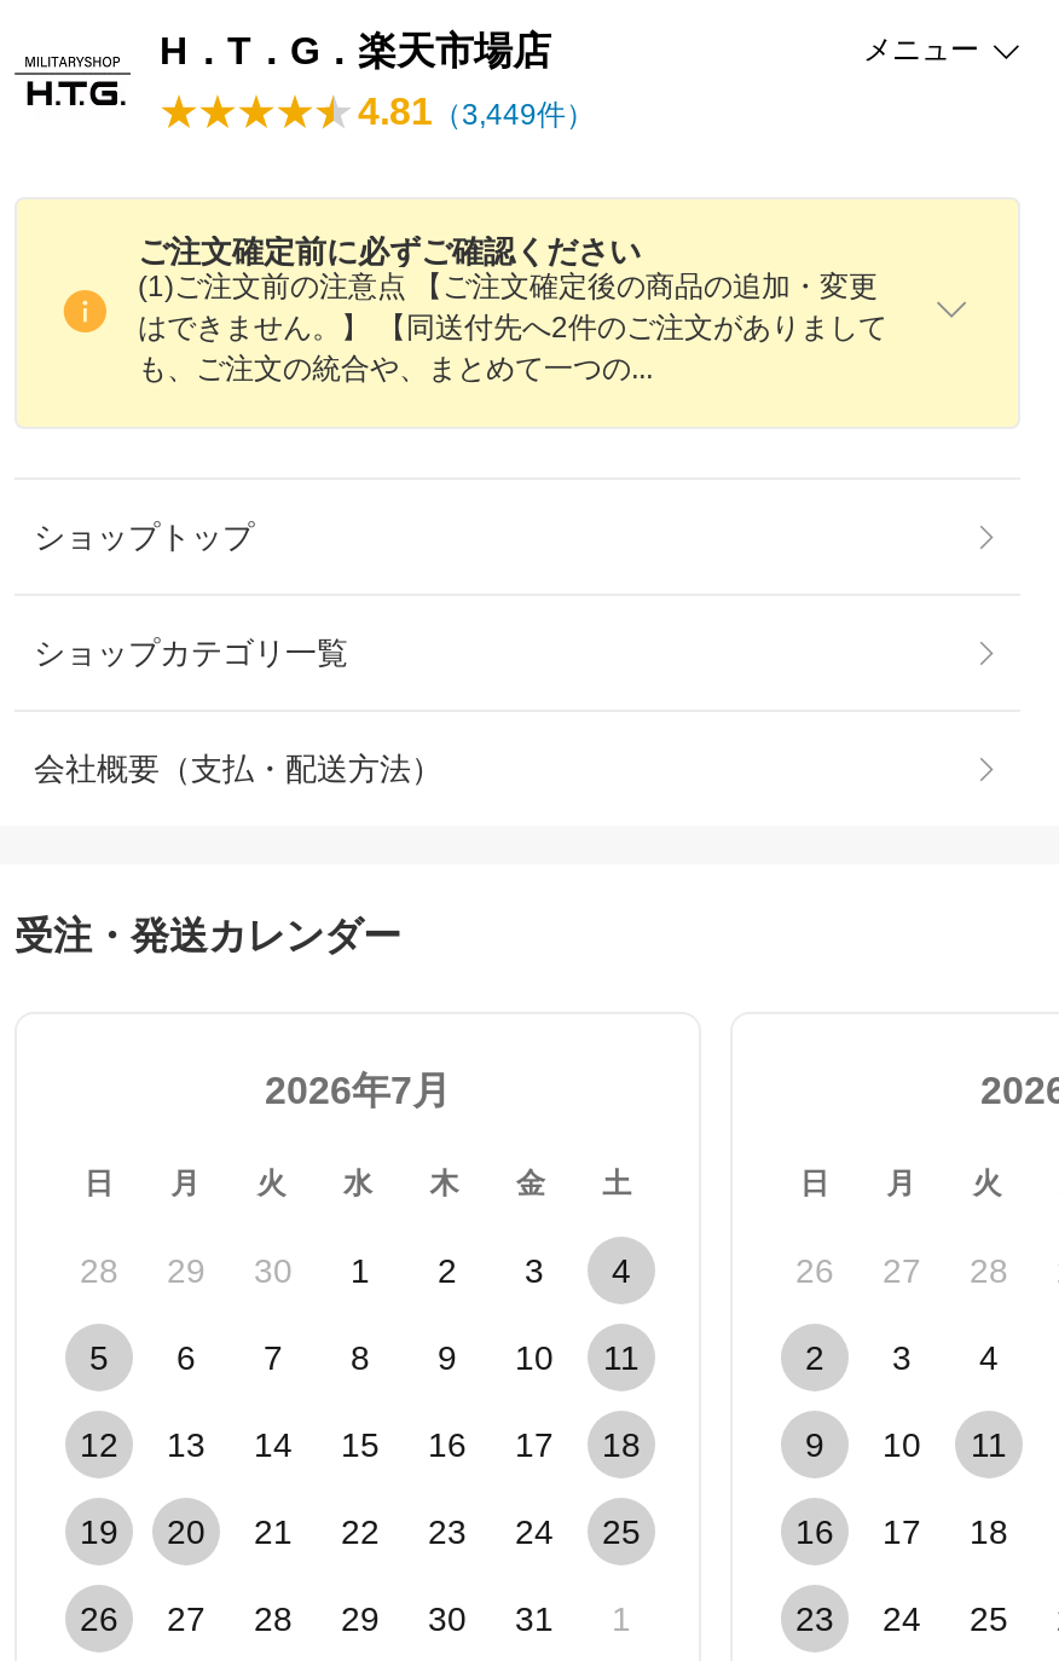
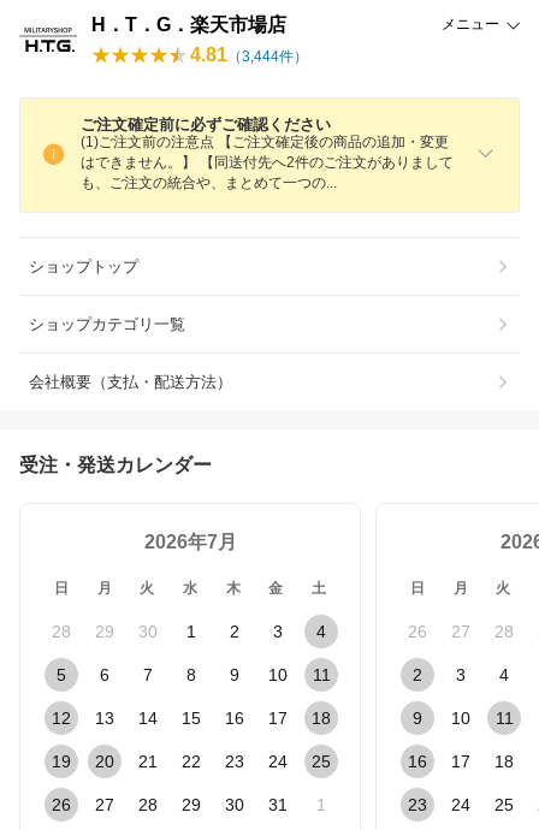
- 4.81（3,449件）
+ 4.81（3,444件）
